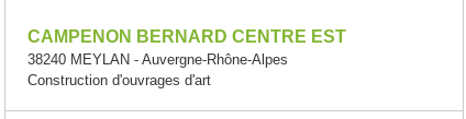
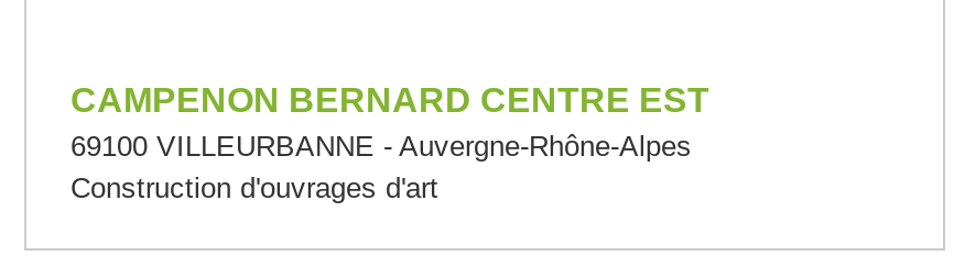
- 38240 MEYLAN - Auvergne-Rhône-Alpes
+ 69100 VILLEURBANNE - Auvergne-Rhône-Alpes
